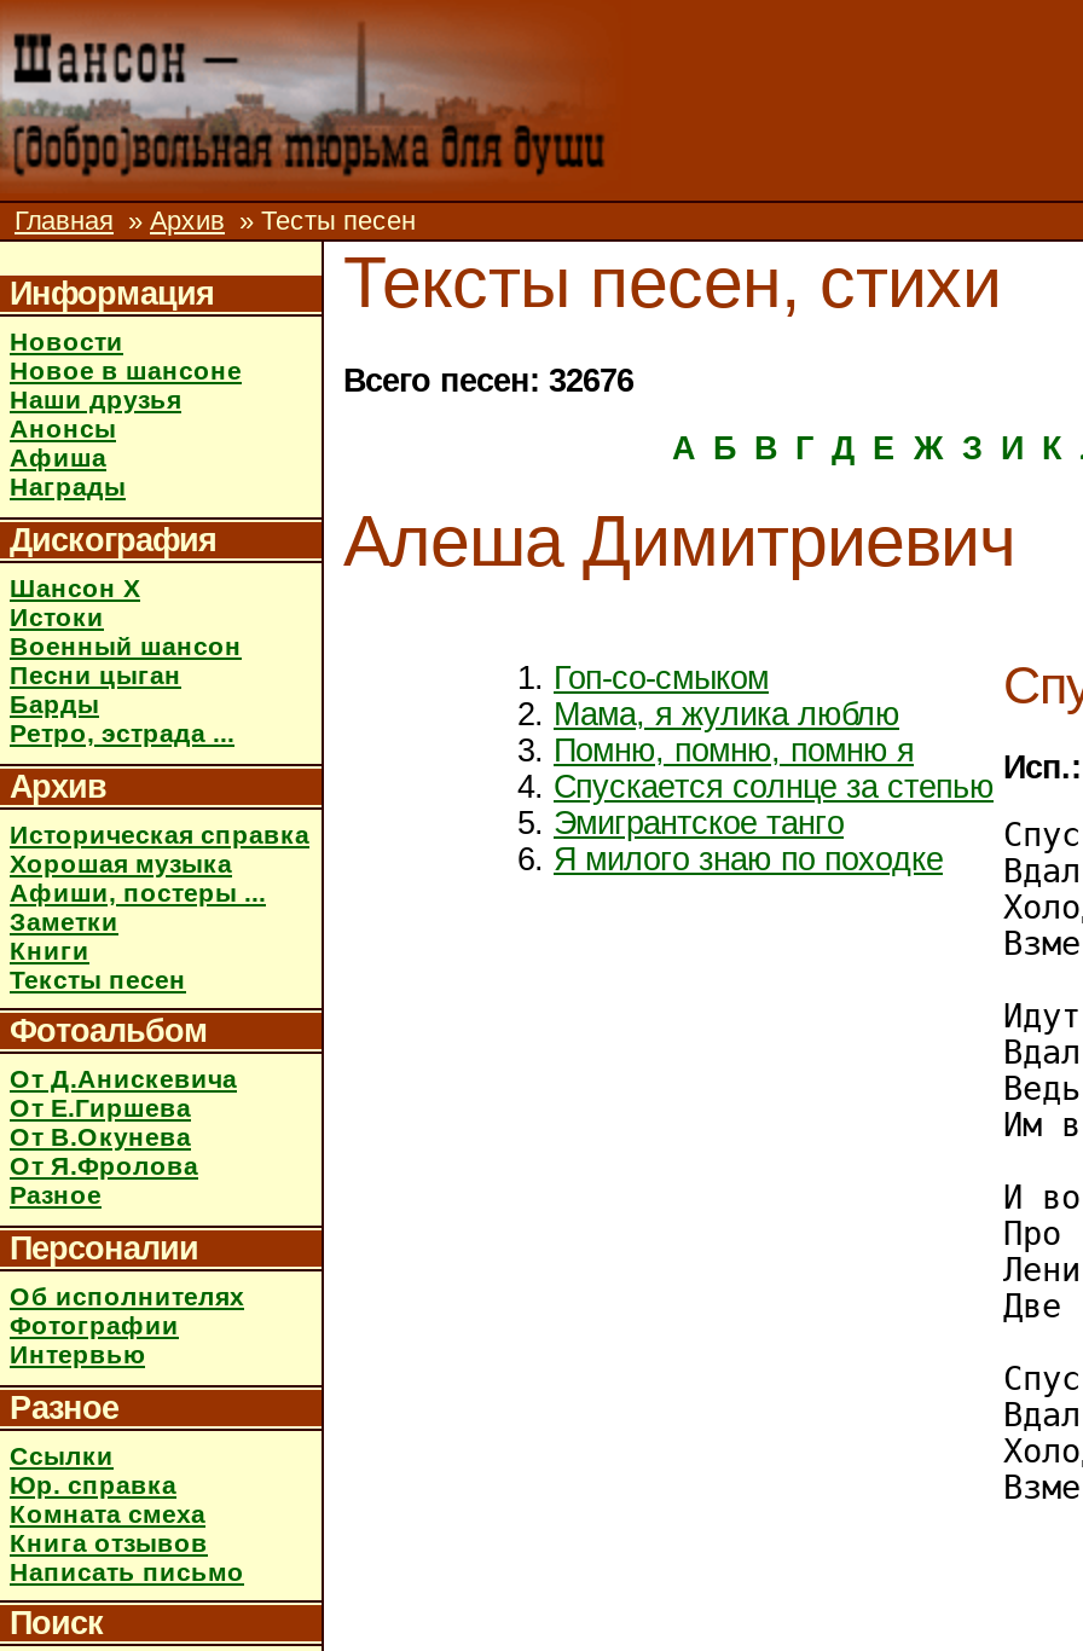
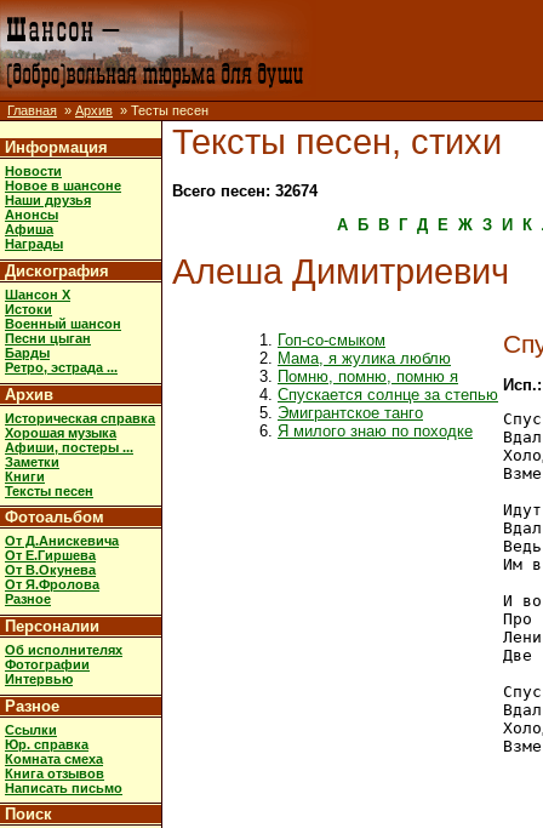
- Всего песен: 32676
+ Всего песен: 32674
